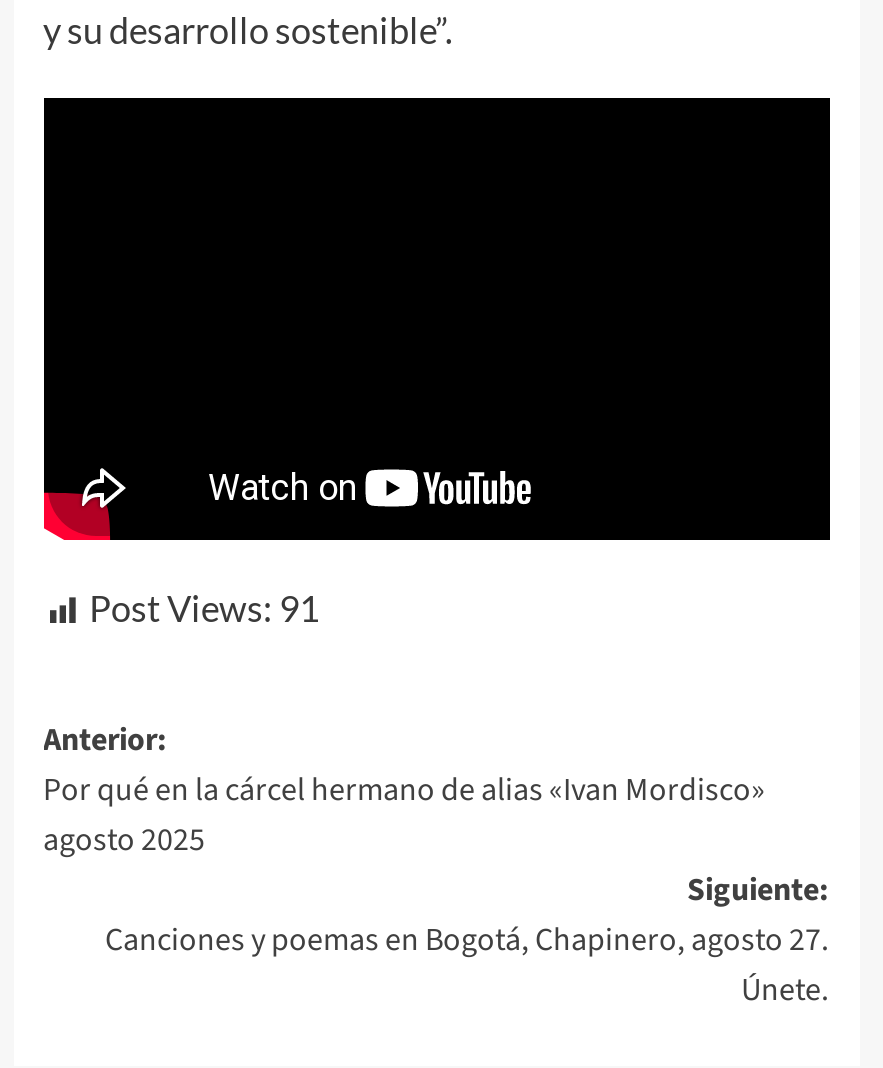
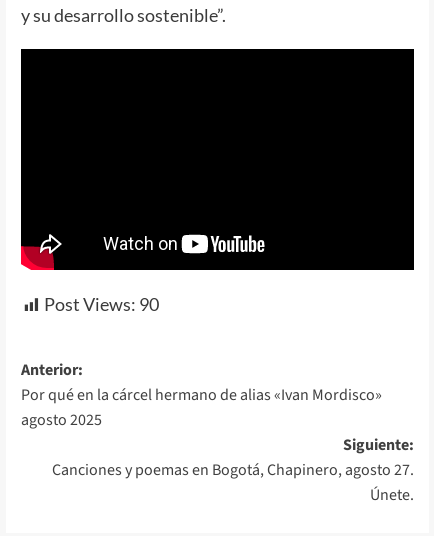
- Post Views: 91
+ Post Views: 90
